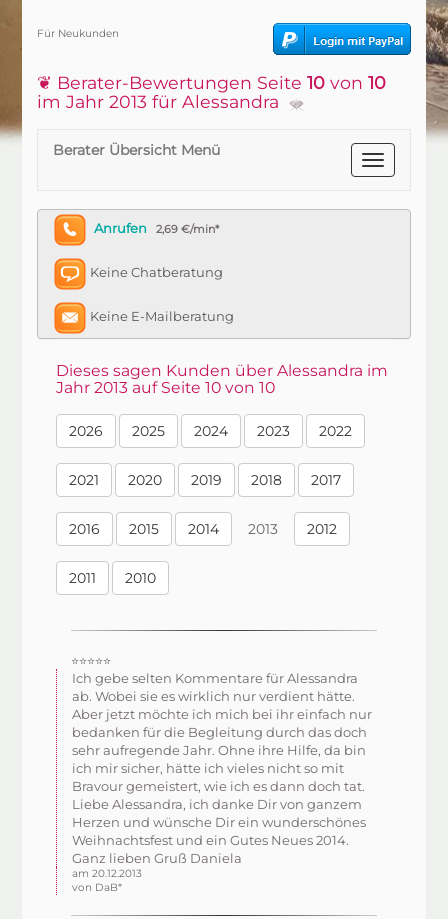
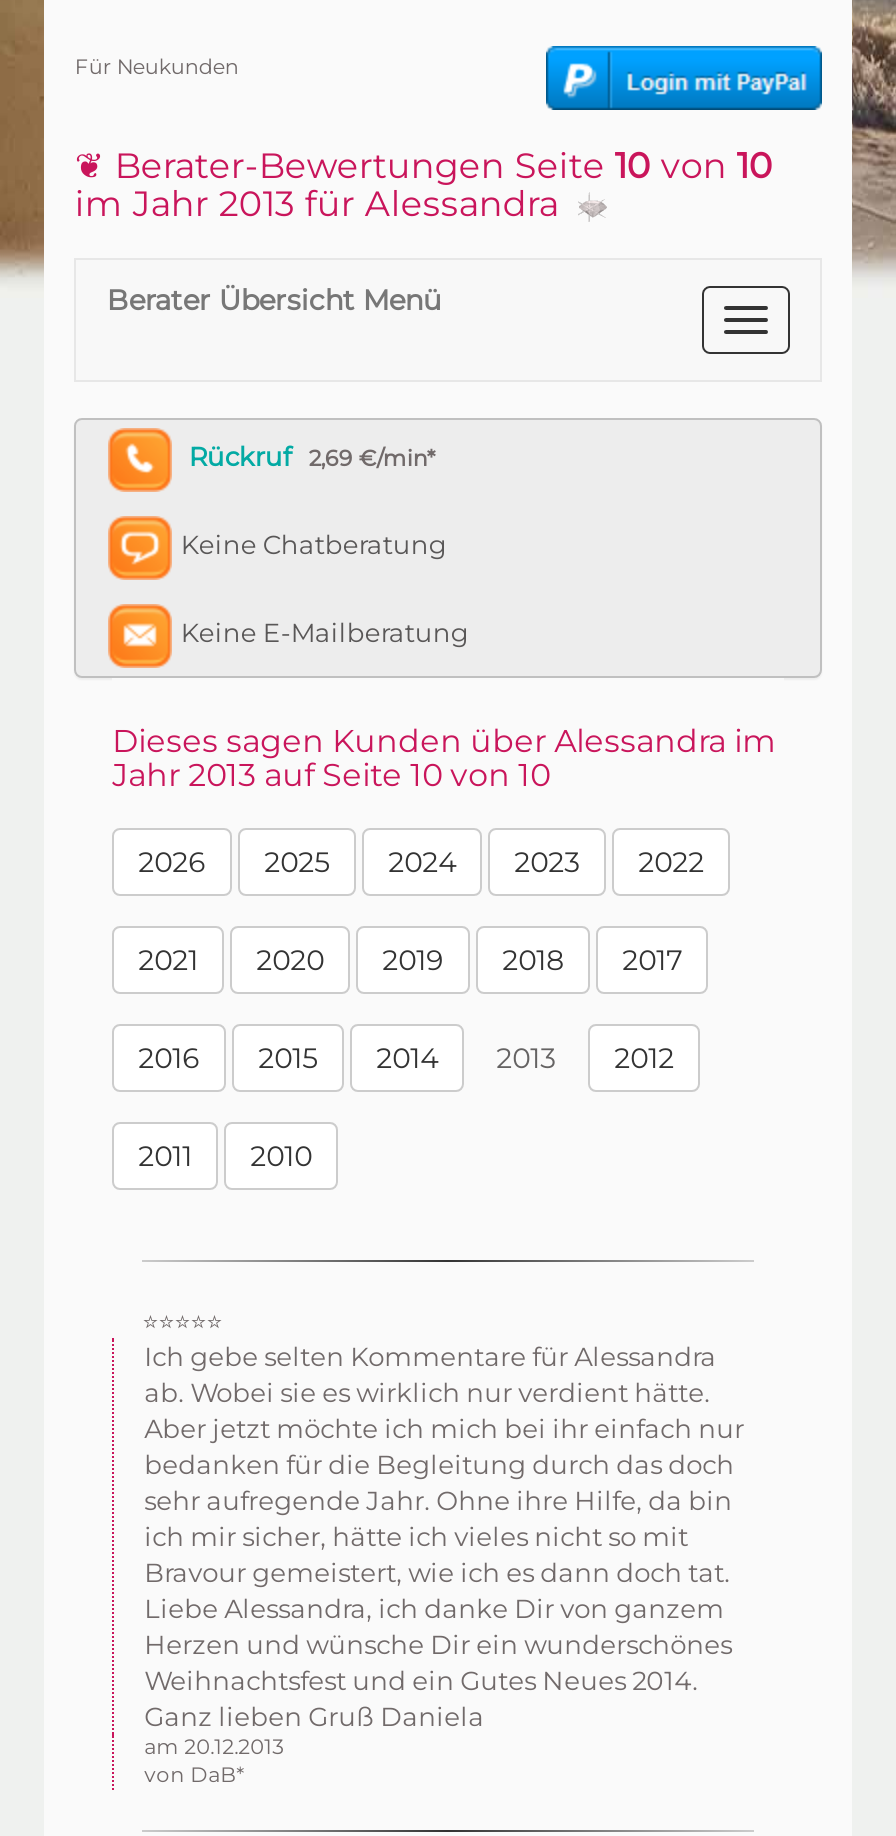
- Anrufen
+ Rückruf
